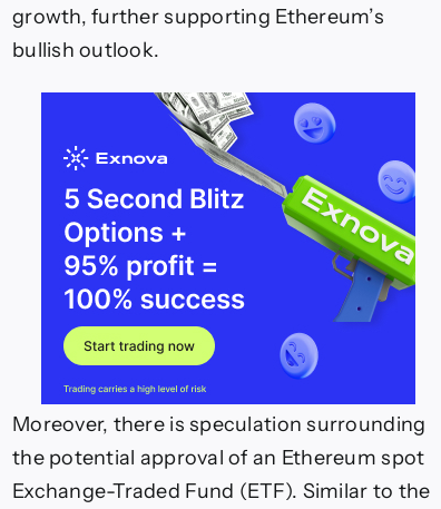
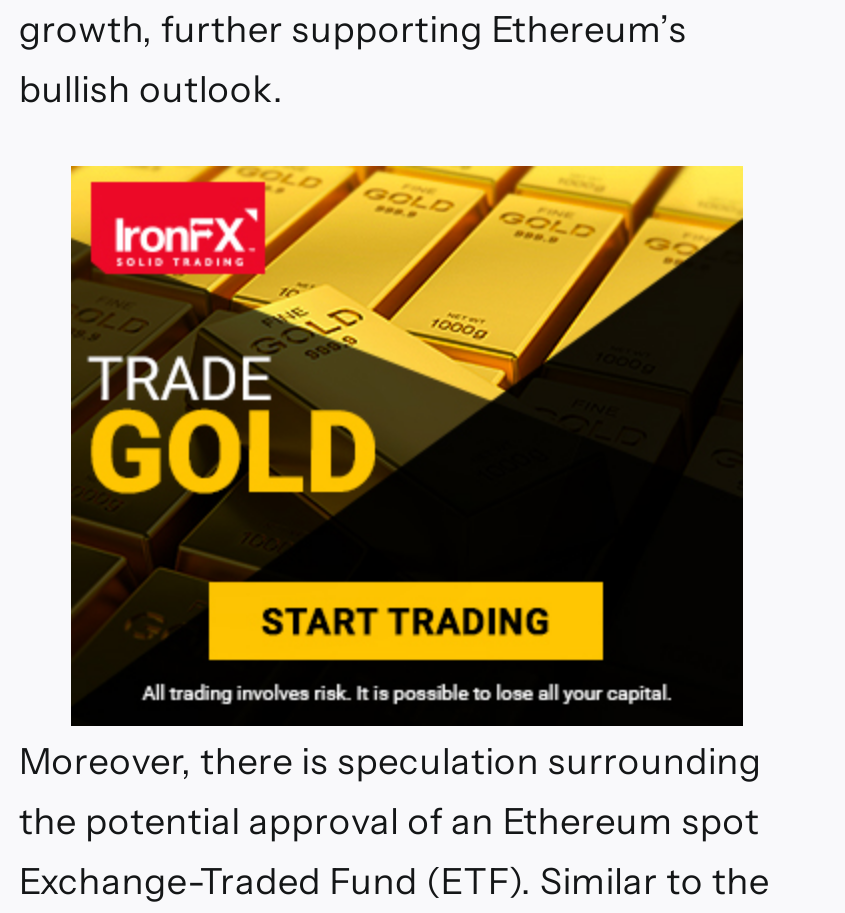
- [image]
+ [image]
